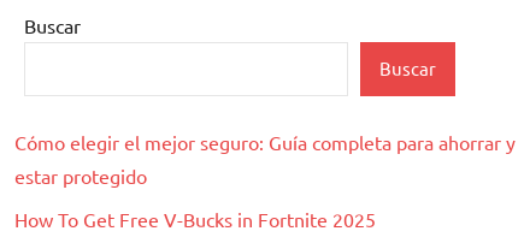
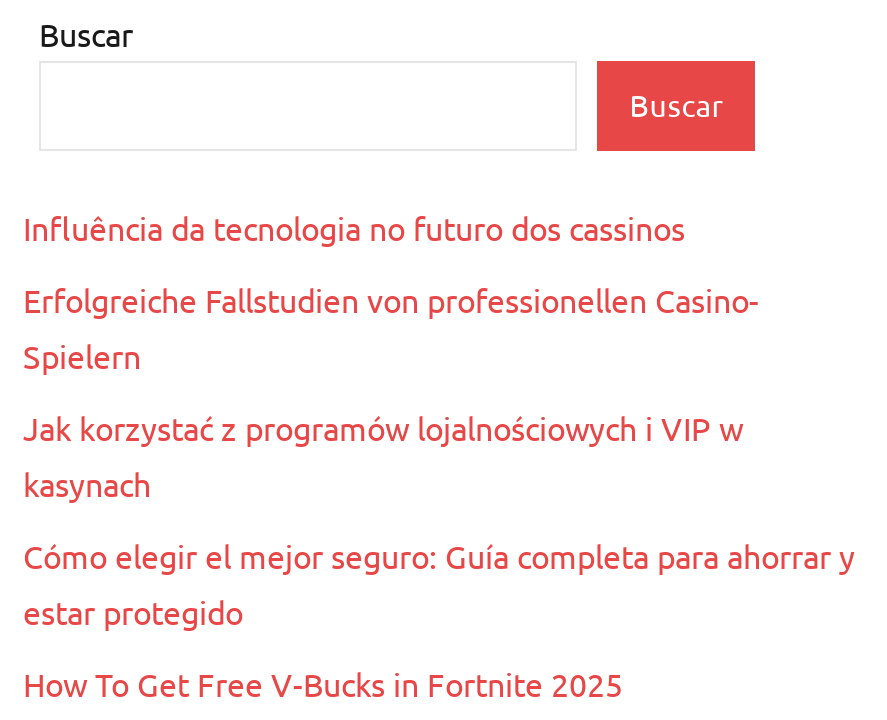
+ Influência da tecnologia no futuro dos cassinos
+ Erfolgreiche Fallstudien von professionellen Casino-
+ Spielern
+ Jak korzystać z programów lojalnościowych i VIP w
+ kasynach
